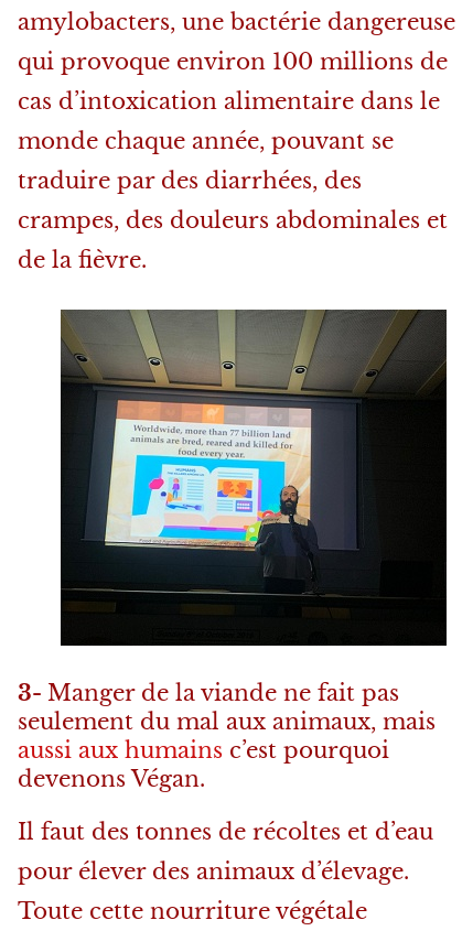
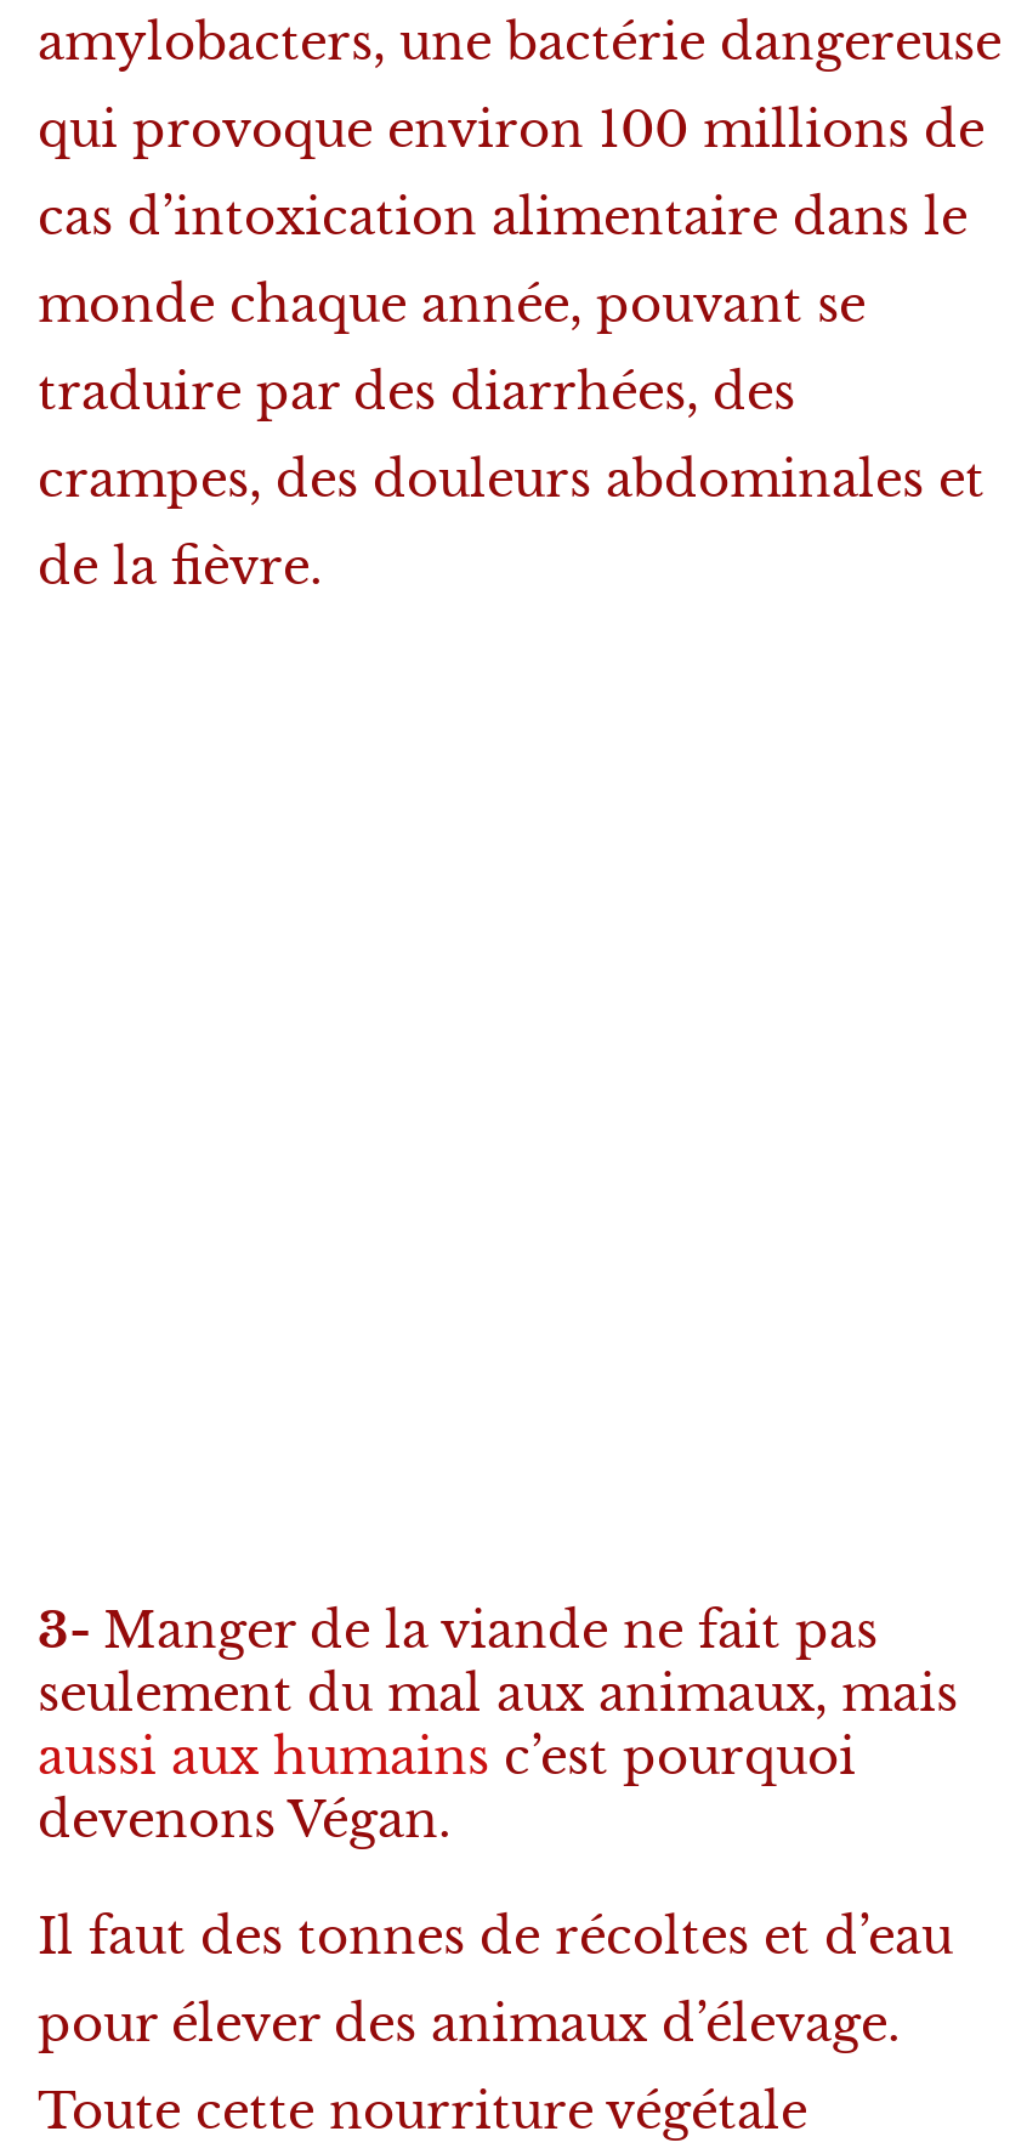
- [image]
